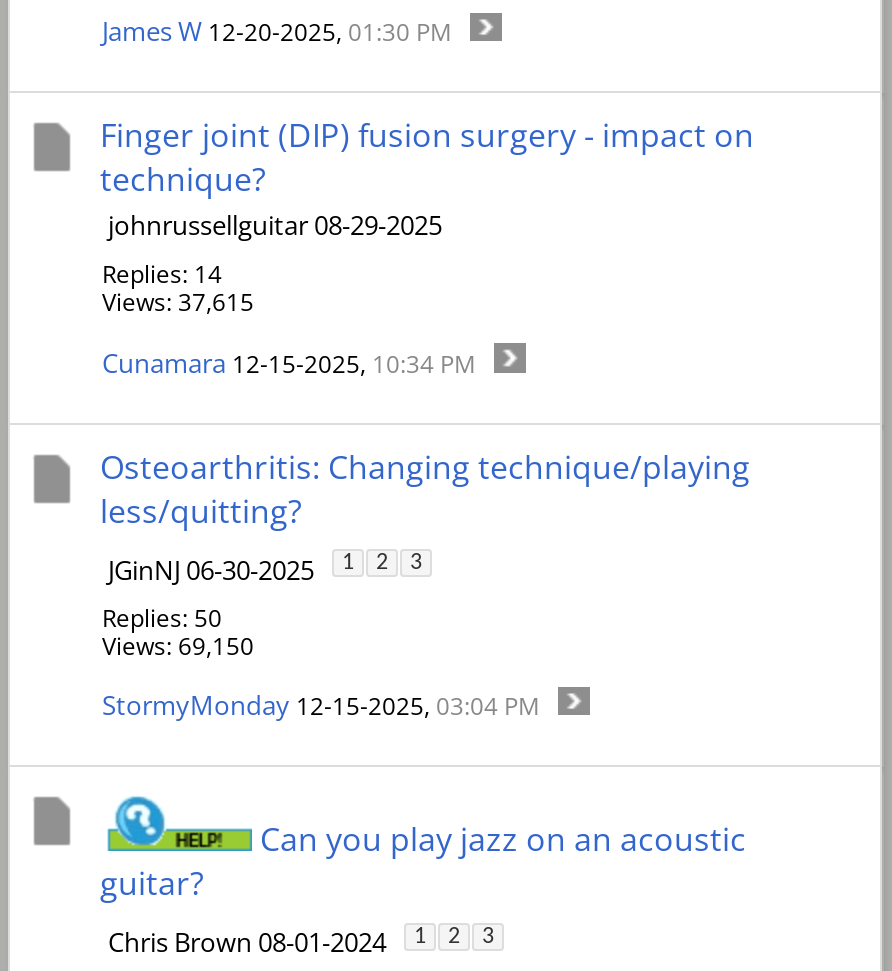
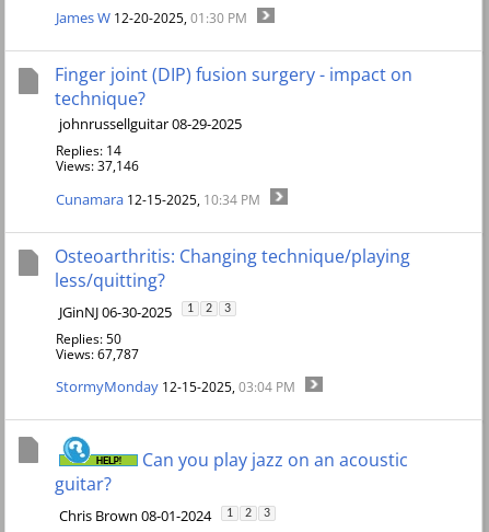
- Views: 37,615
+ Views: 37,146

- Views: 69,150
+ Views: 67,787
